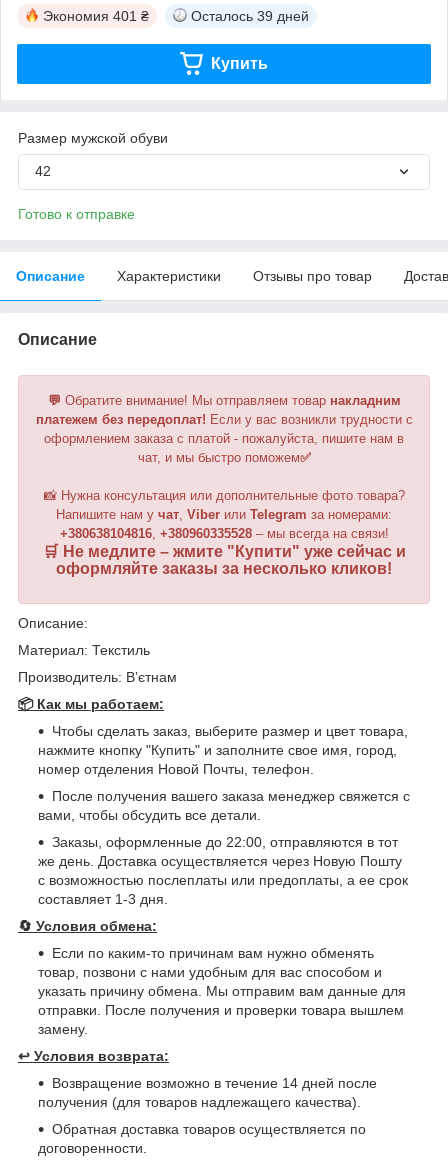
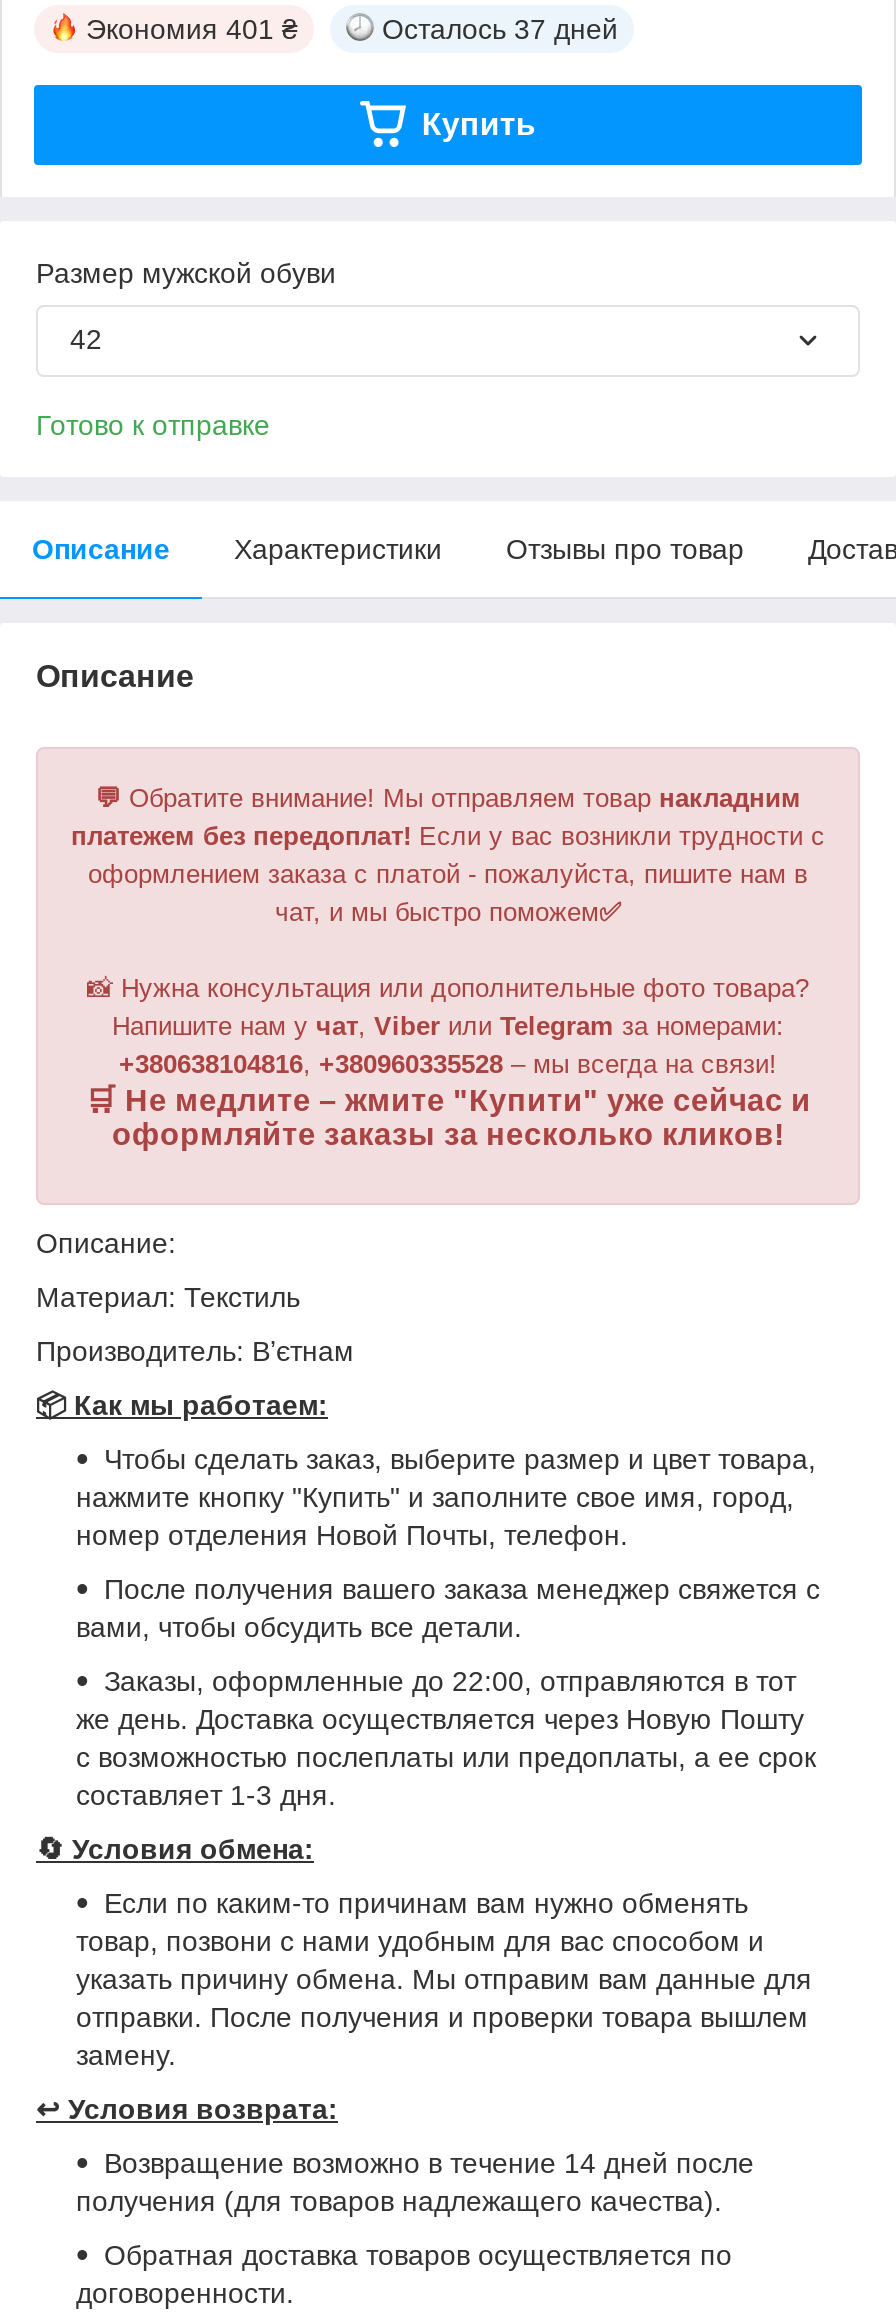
- Осталось 39 дней
+ Осталось 37 дней
